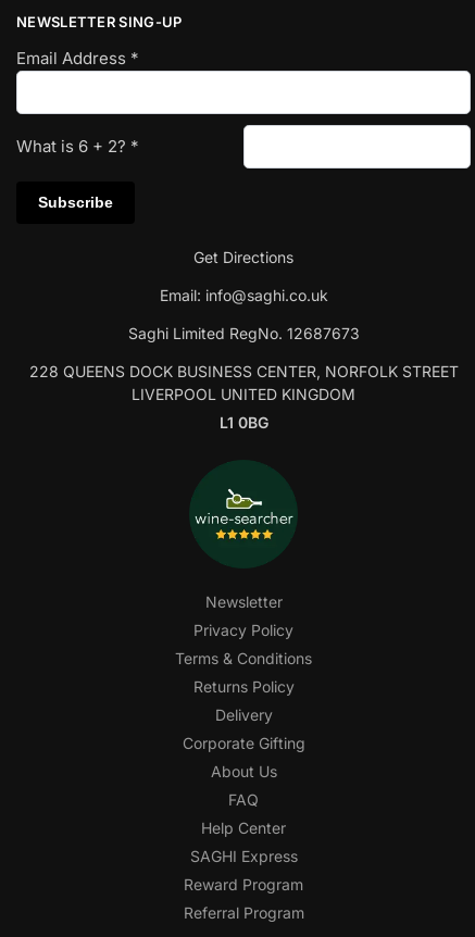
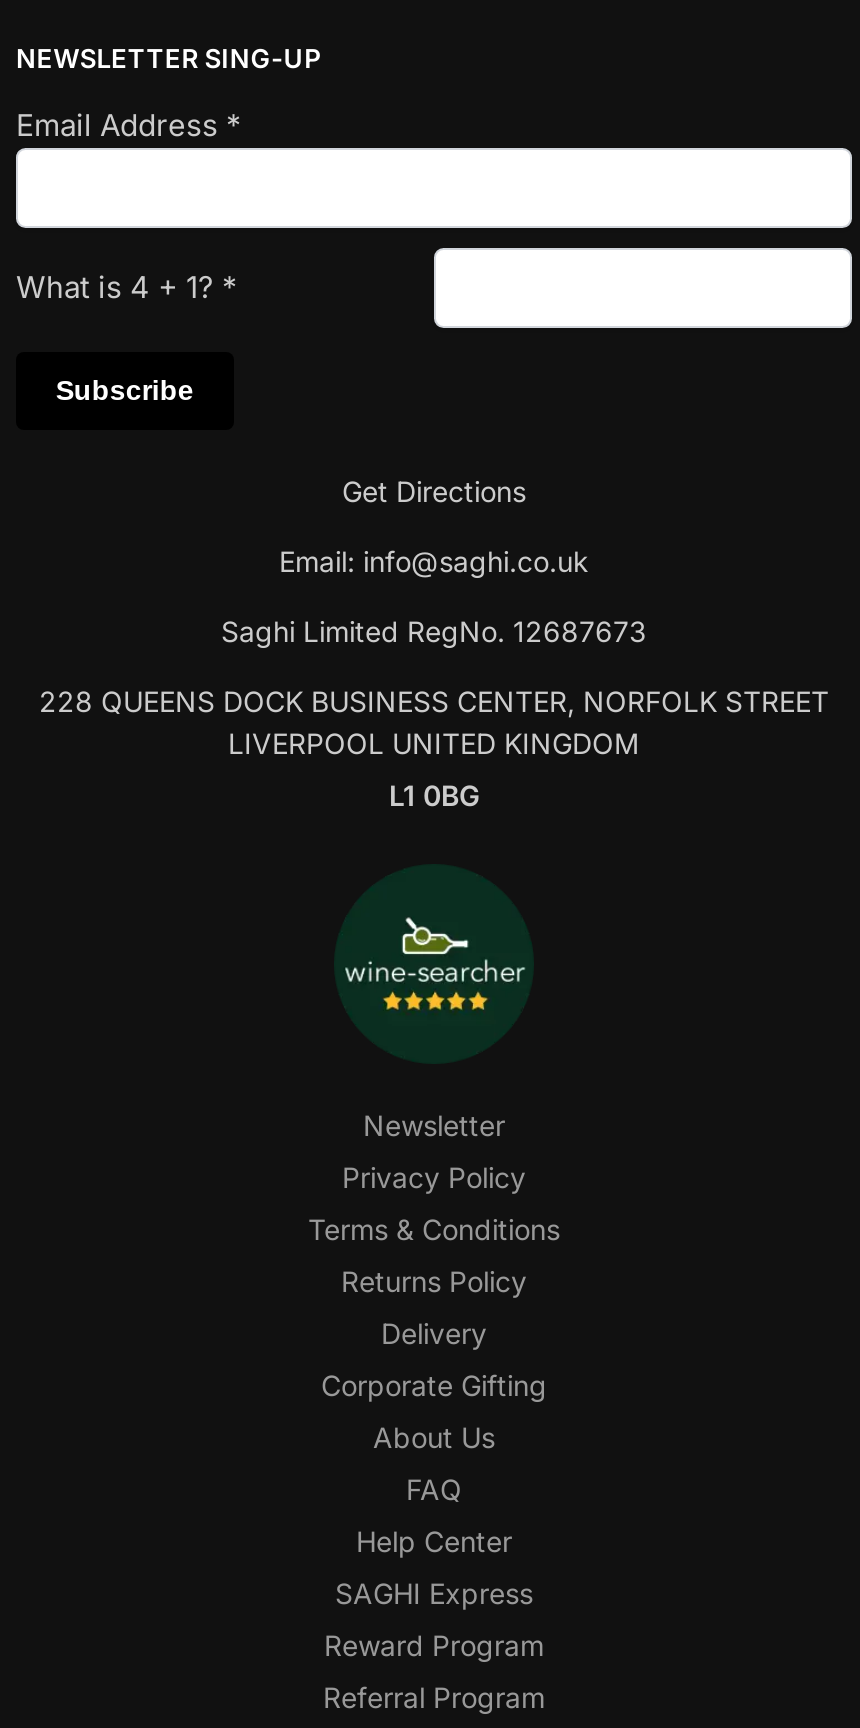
- What is 6 + 2? *
+ What is 4 + 1? *
